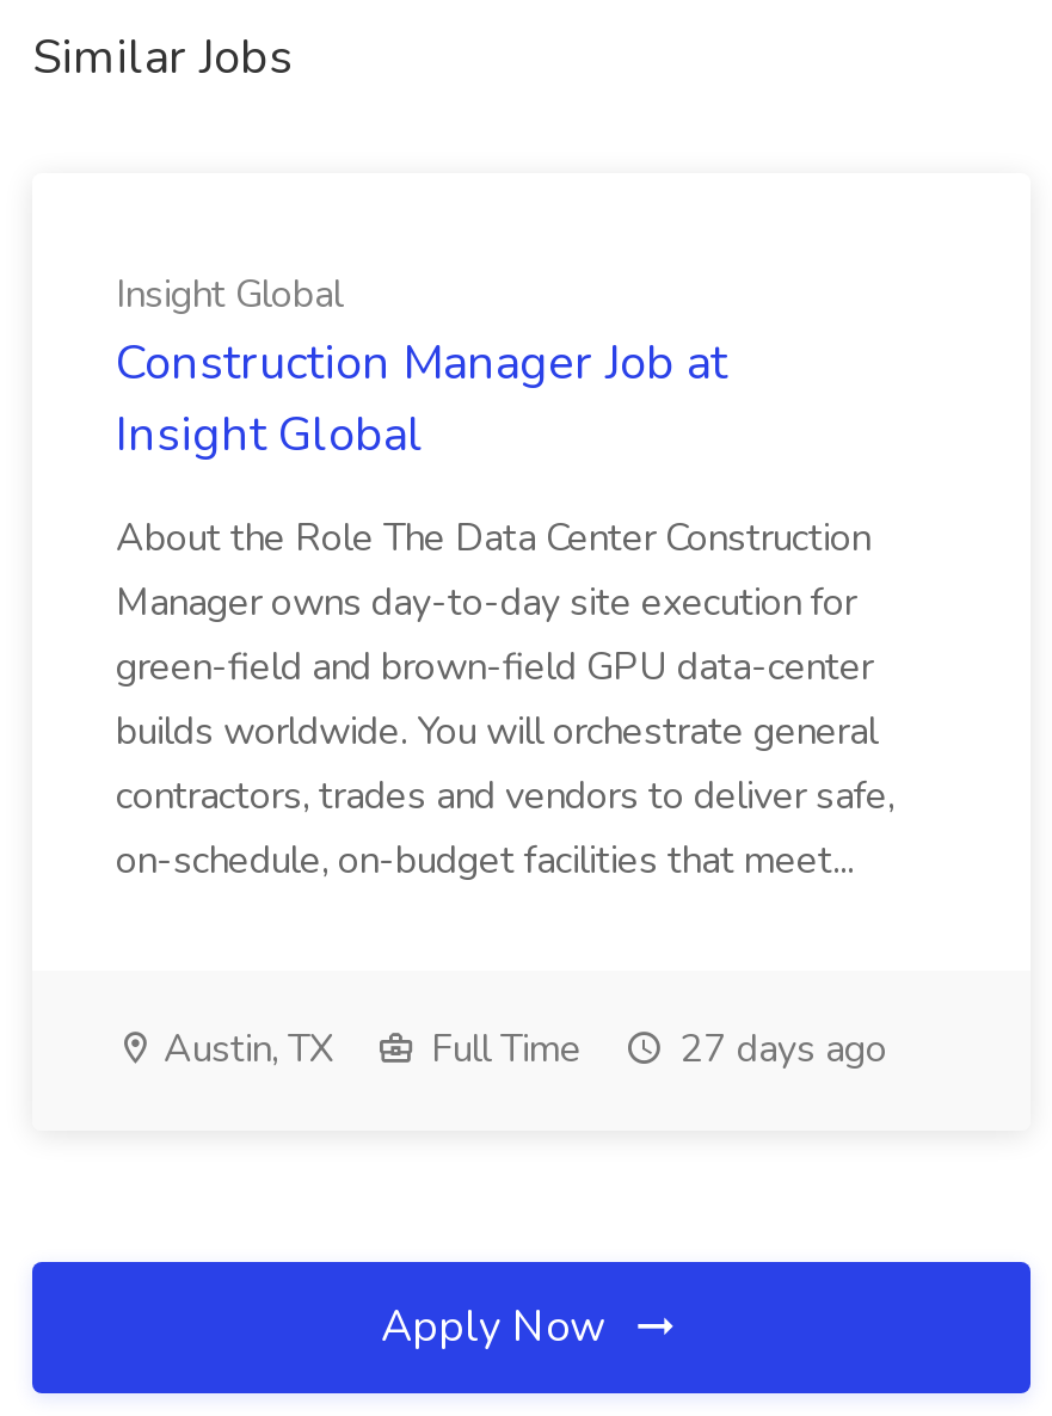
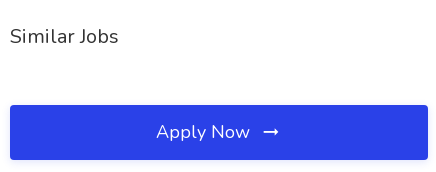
- Insight Global
- Construction Manager Job at
- Insight Global
- About the Role The Data Center Construction
- Manager owns day-to-day site execution for
- green-field and brown-field GPU data-center
- builds worldwide. You will orchestrate general
- contractors, trades and vendors to deliver safe,
- on-schedule, on-budget facilities that meet...

- Austin, TX
- Full Time
- 27 days ago
